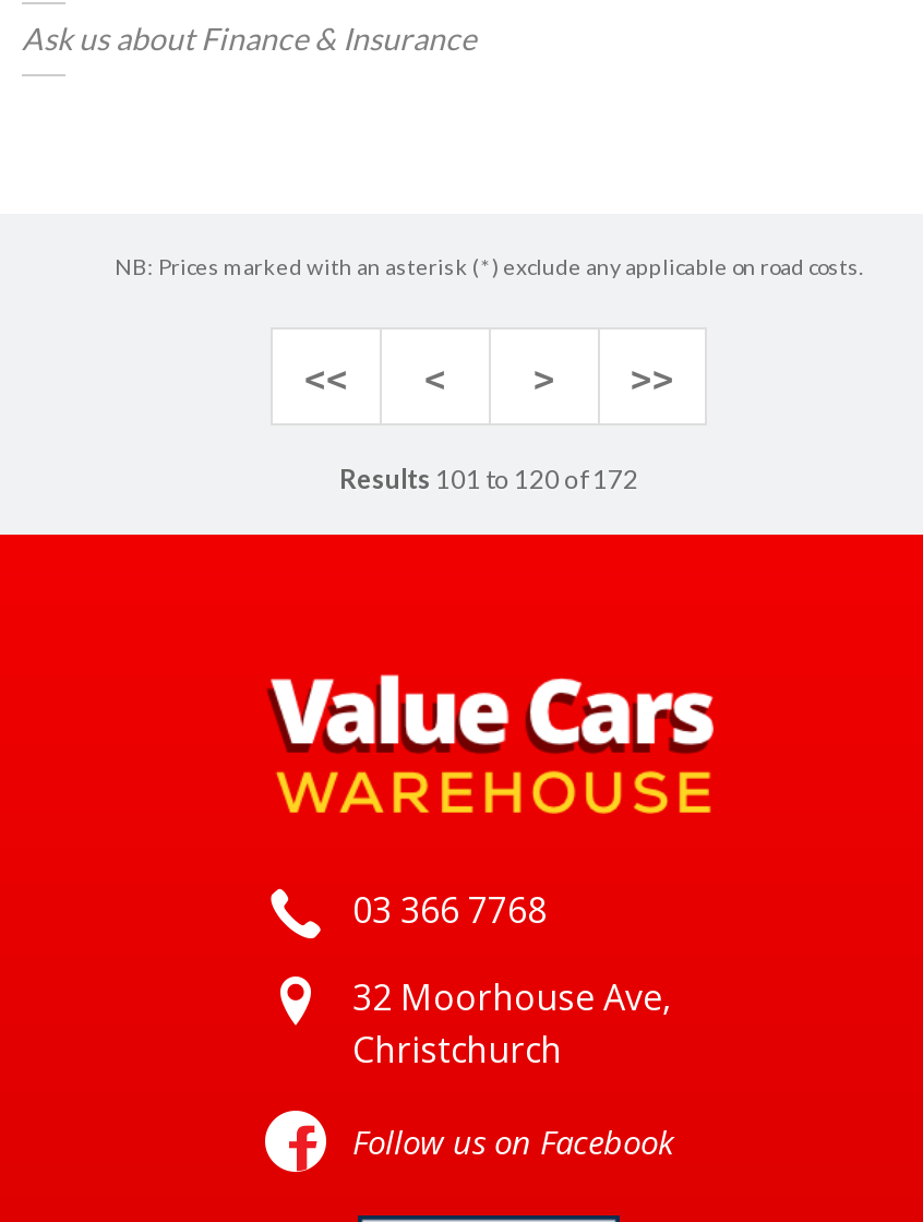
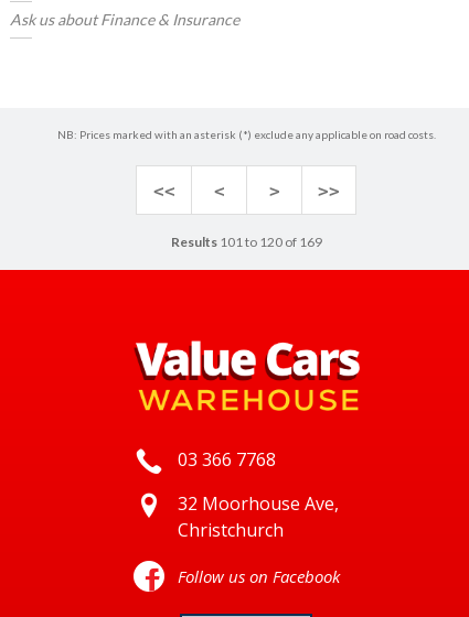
- Results 101 to 120 of 172
+ Results 101 to 120 of 169
